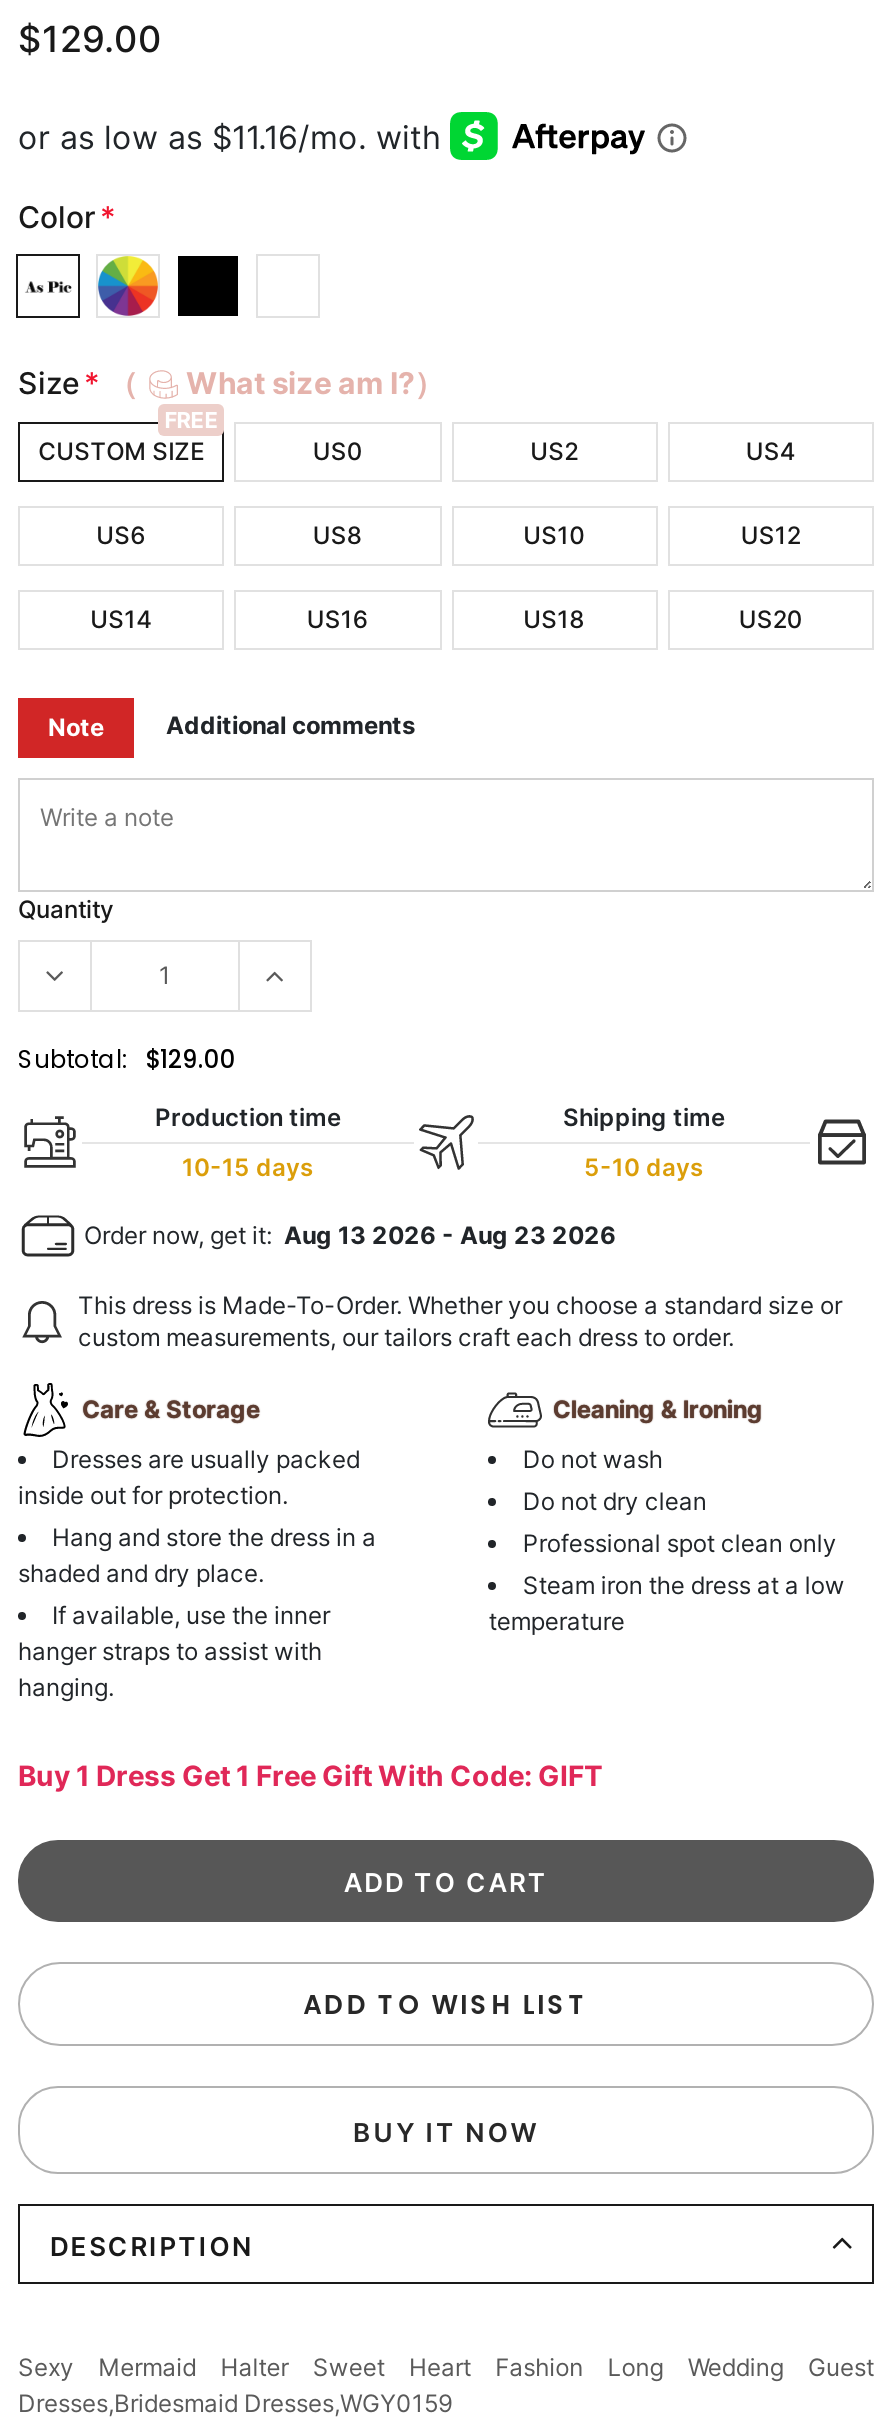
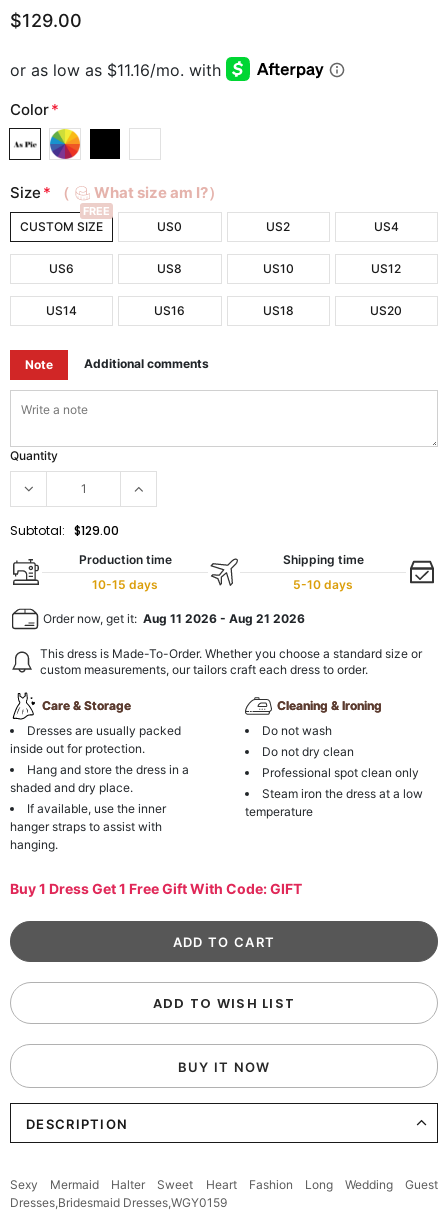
- Order now, get it: Aug 13 2026 - Aug 23 2026
+ Order now, get it: Aug 11 2026 - Aug 21 2026
